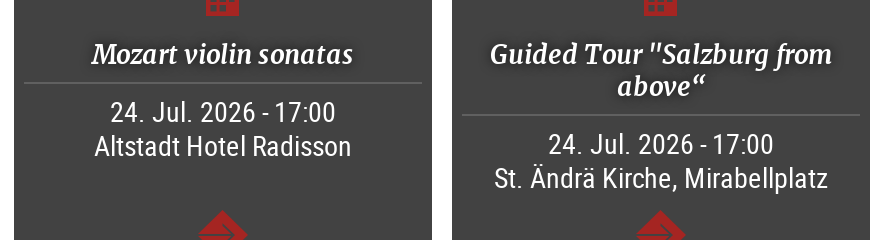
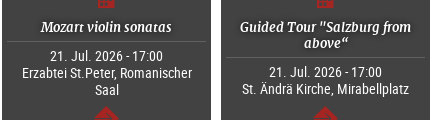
- 24. Jul. 2026 - 17:00
- Altstadt Hotel Radisson
+ 21. Jul. 2026 - 17:00
+ Erzabtei St.Peter, Romanischer
+ Saal

- 24. Jul. 2026 - 17:00
+ 21. Jul. 2026 - 17:00
